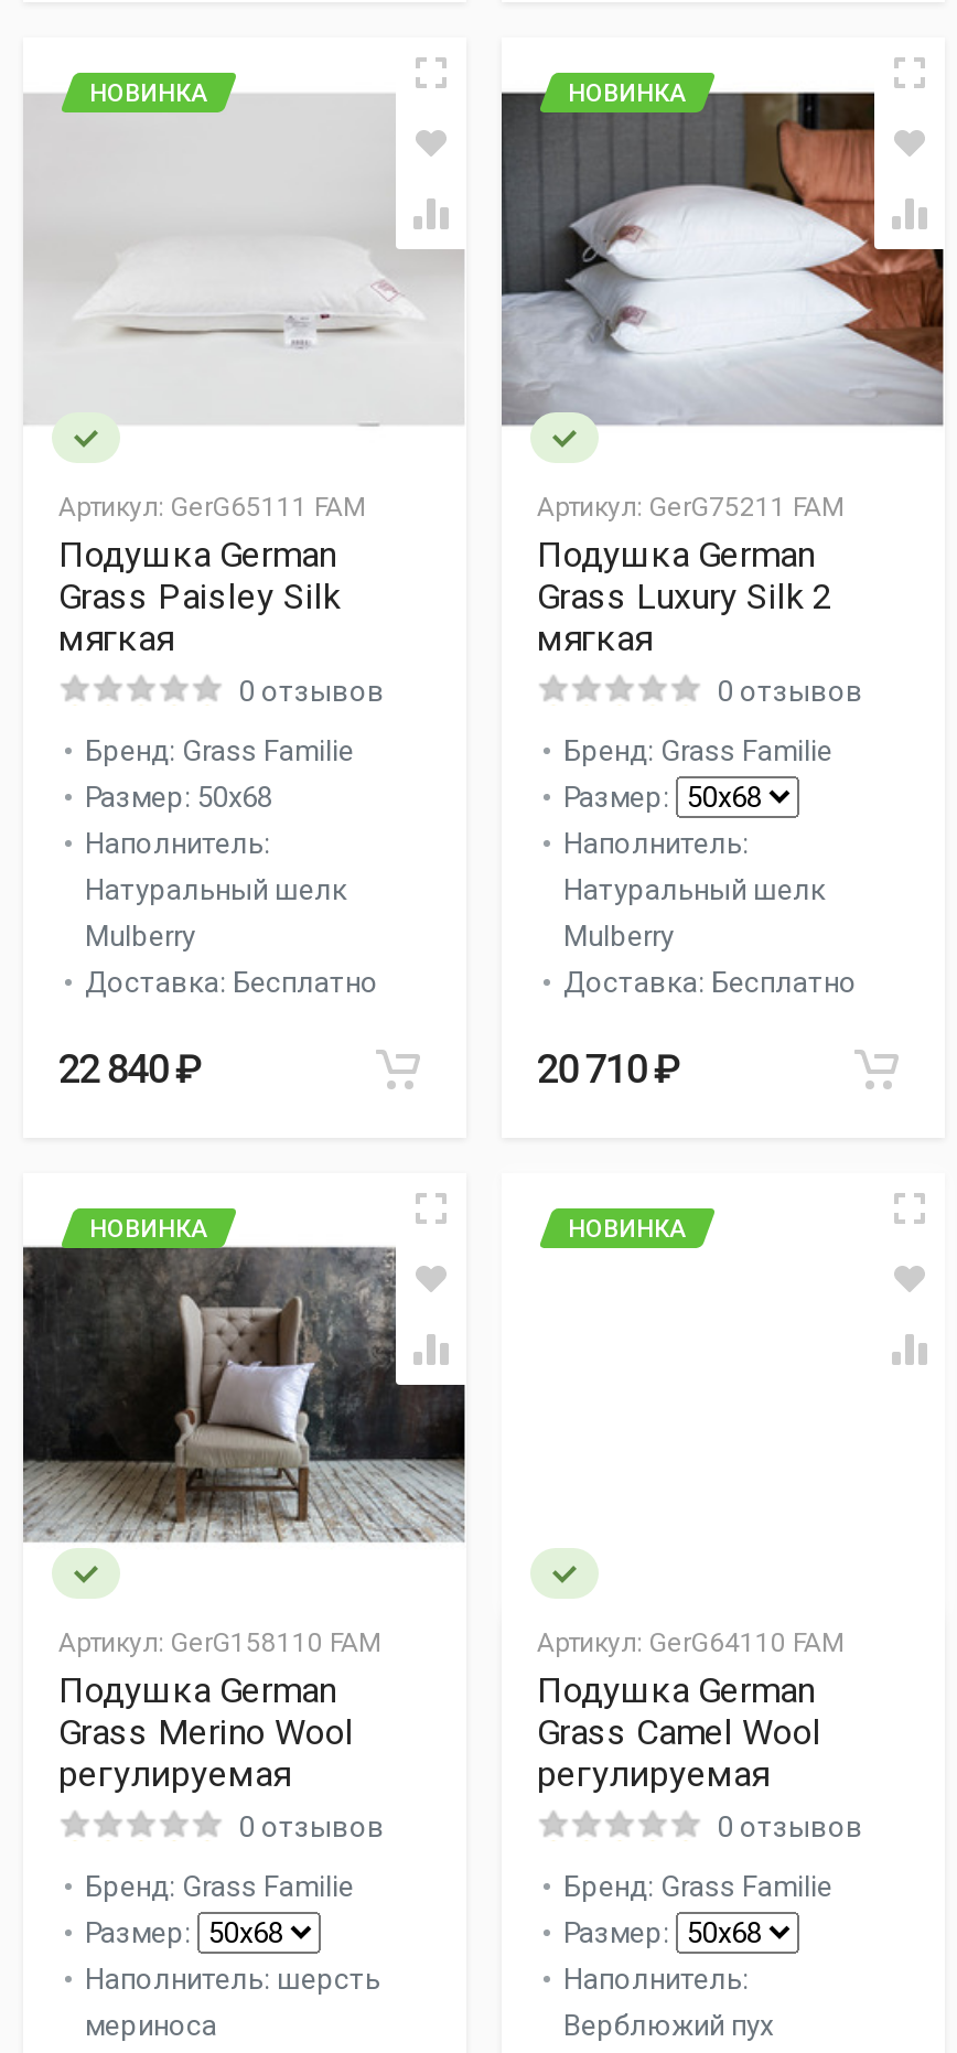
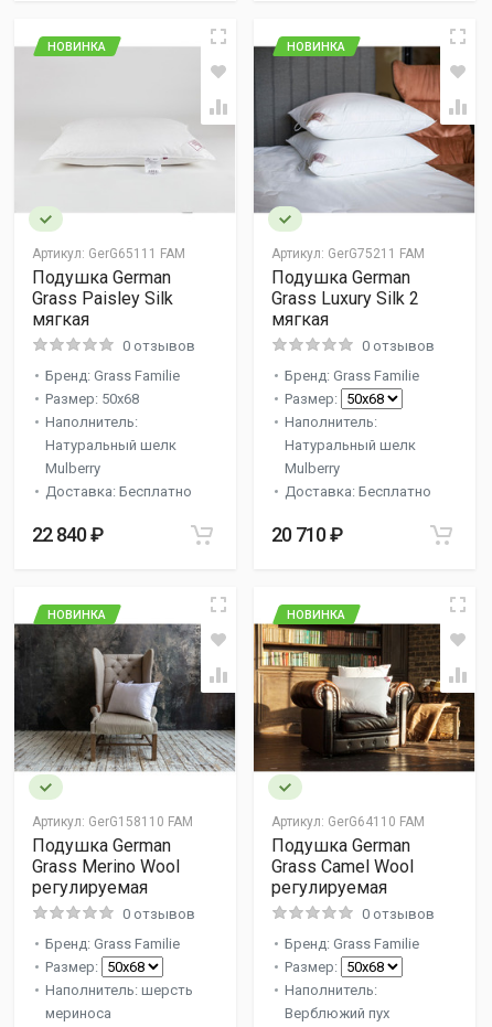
+ [image]
